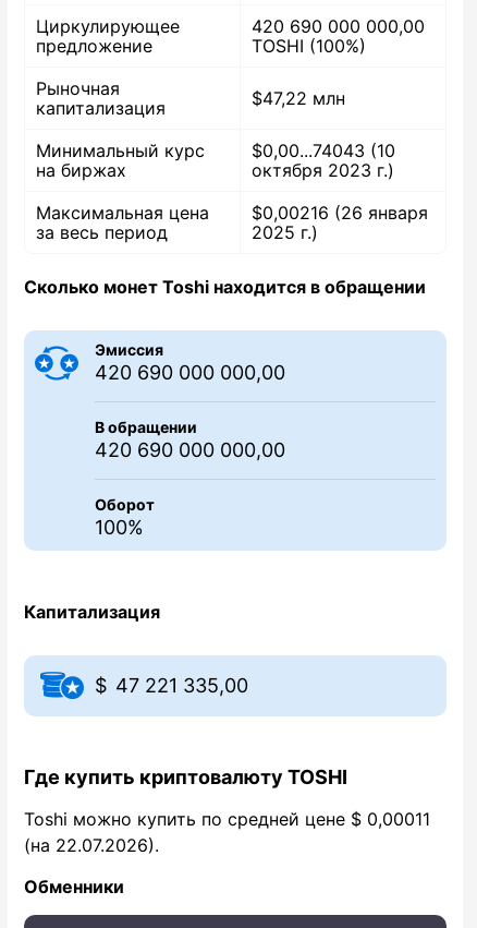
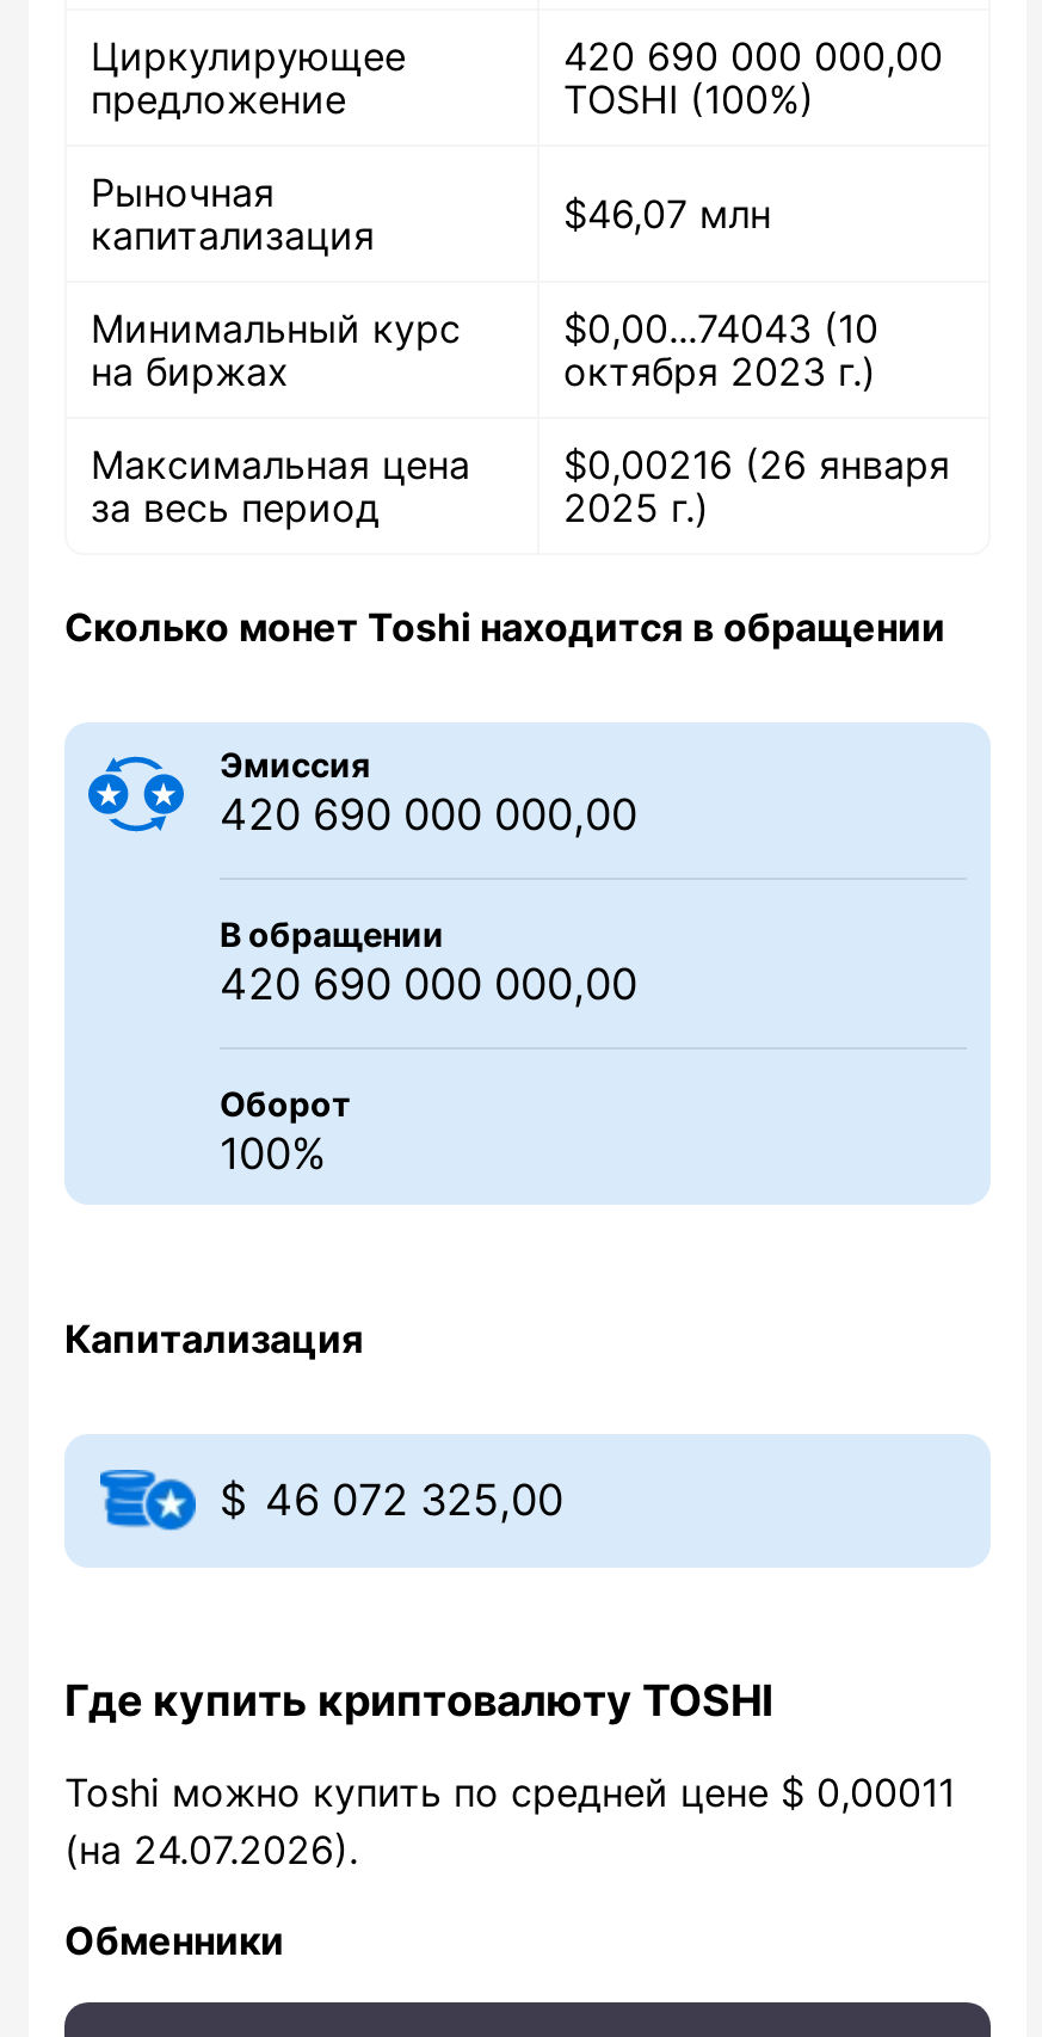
- $47,22 млн
+ $46,07 млн

- 47 221 335,00
+ 46 072 325,00

- (на 22.07.2026).
+ (на 24.07.2026).
